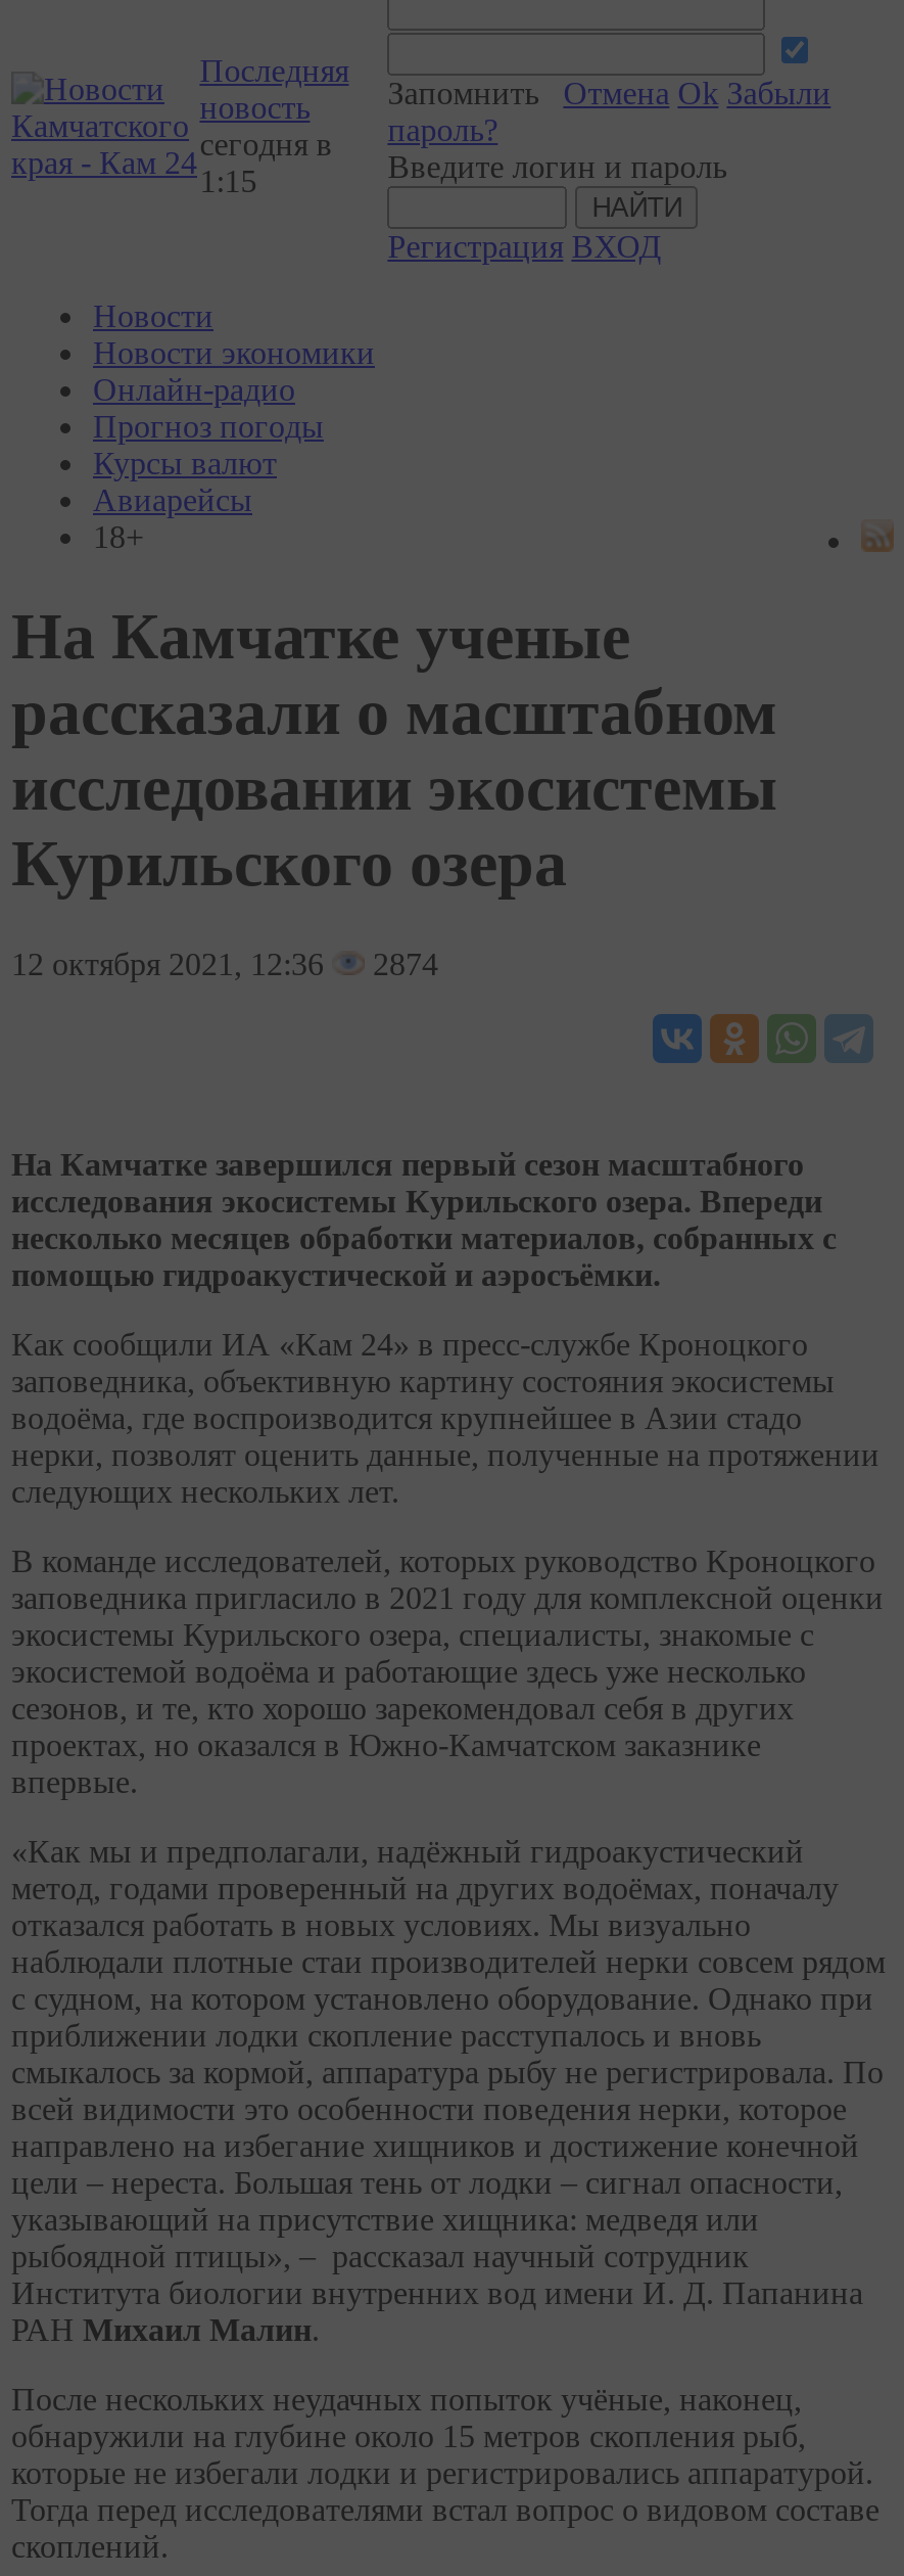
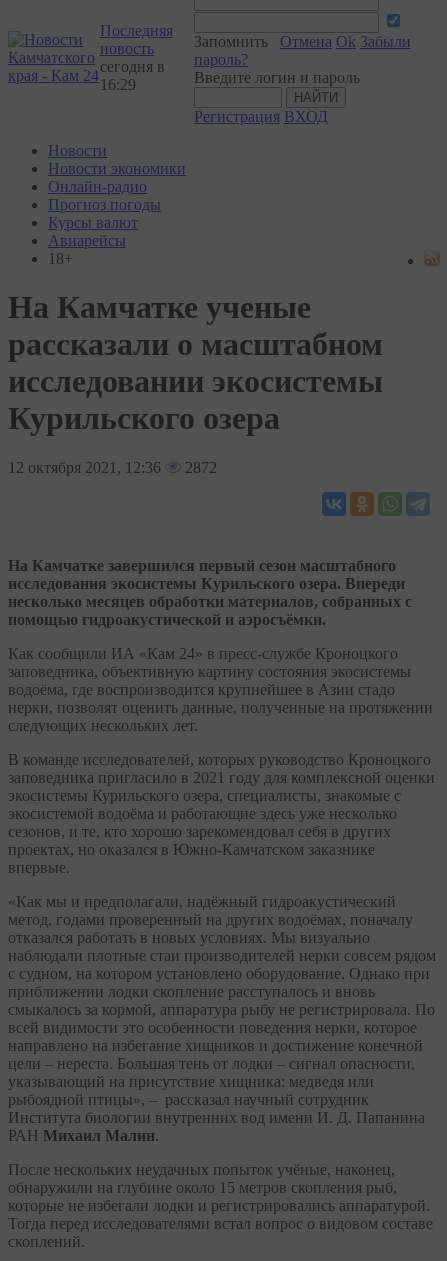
- 1:15
+ 16:29

- 12 октября 2021, 12:36 2874
+ 12 октября 2021, 12:36 2872
